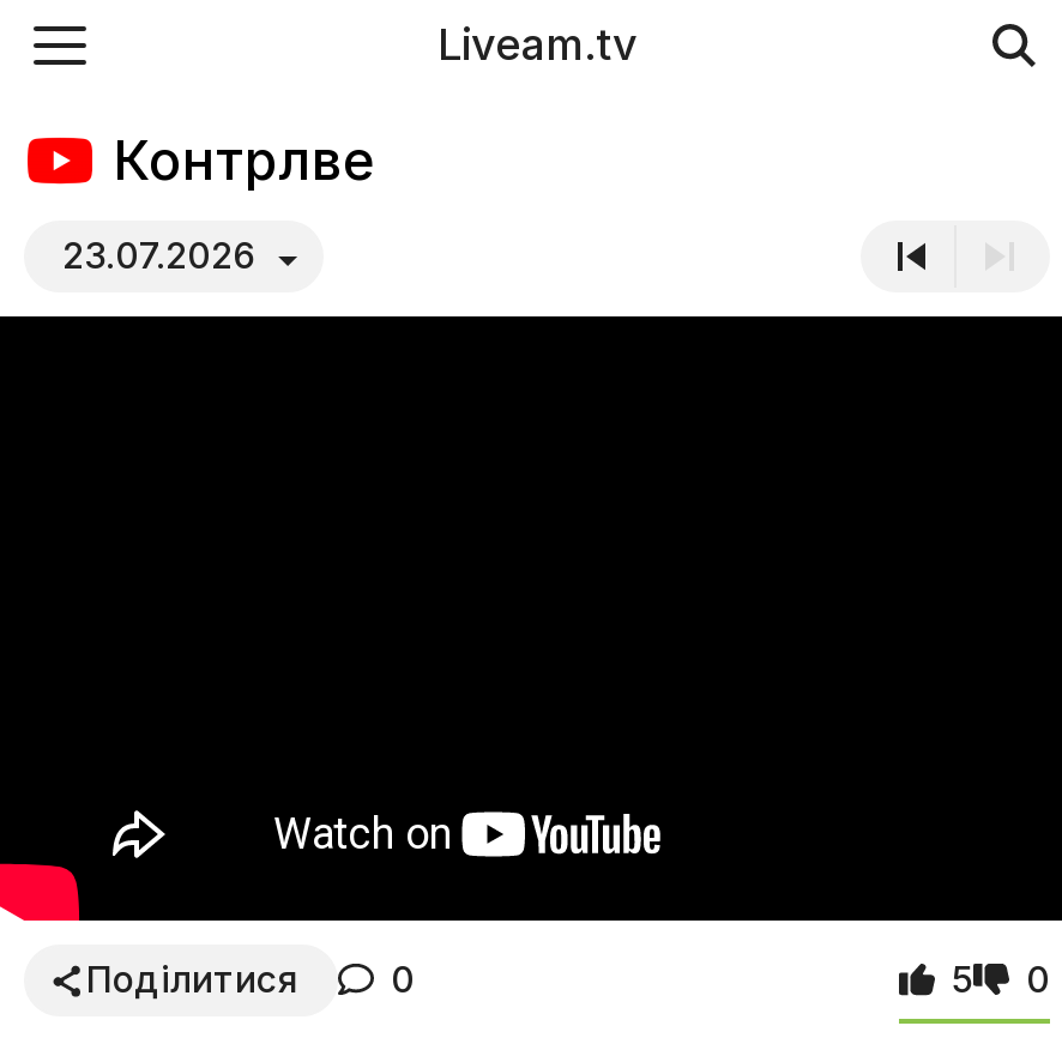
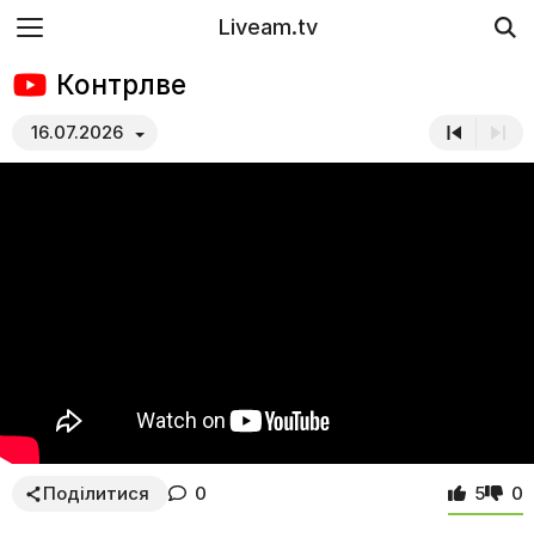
- 23.07.2026
+ 16.07.2026
